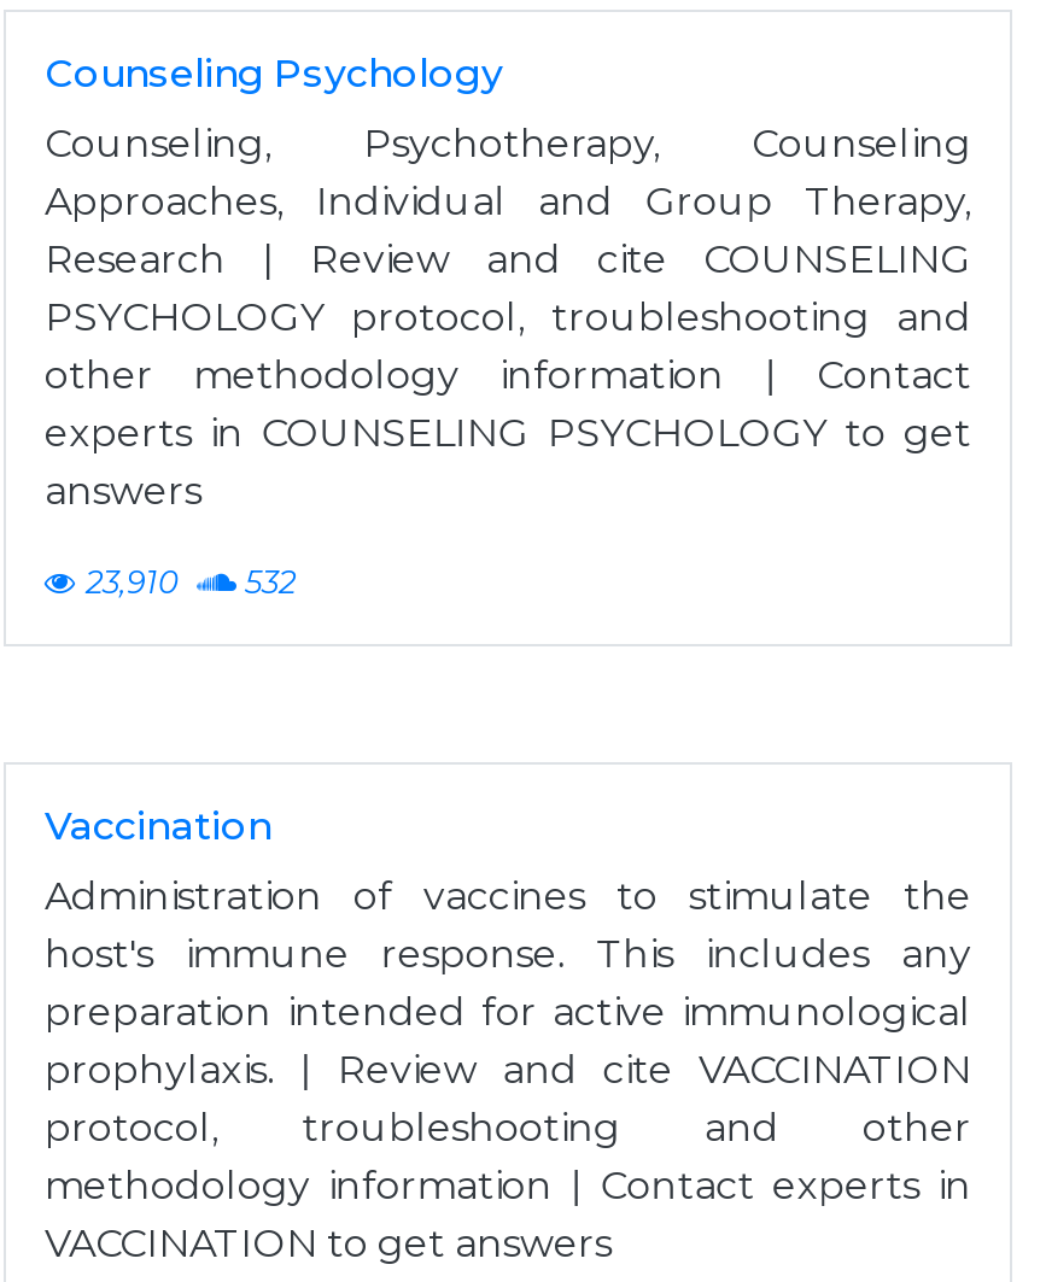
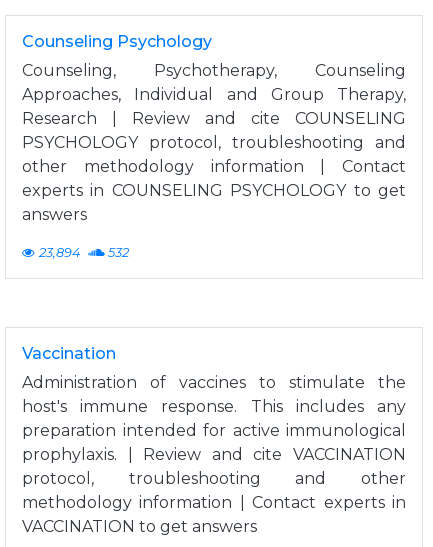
- 23,910 532
+ 23,894 532
